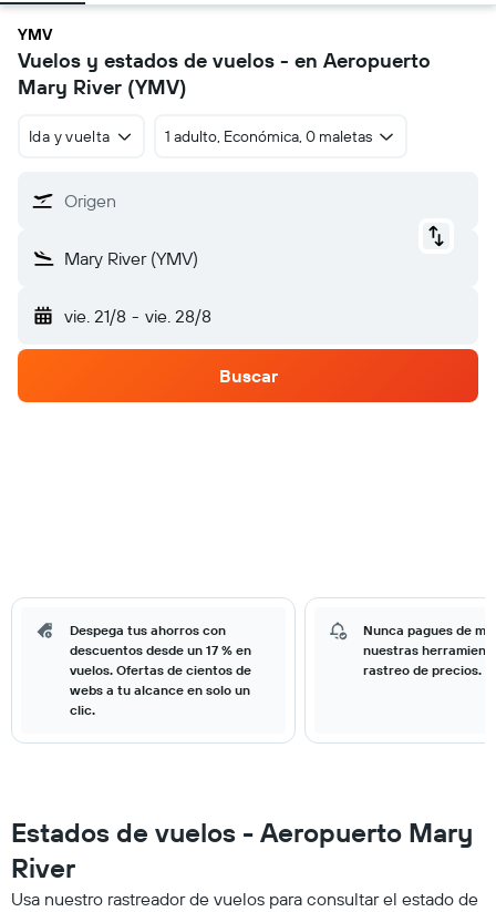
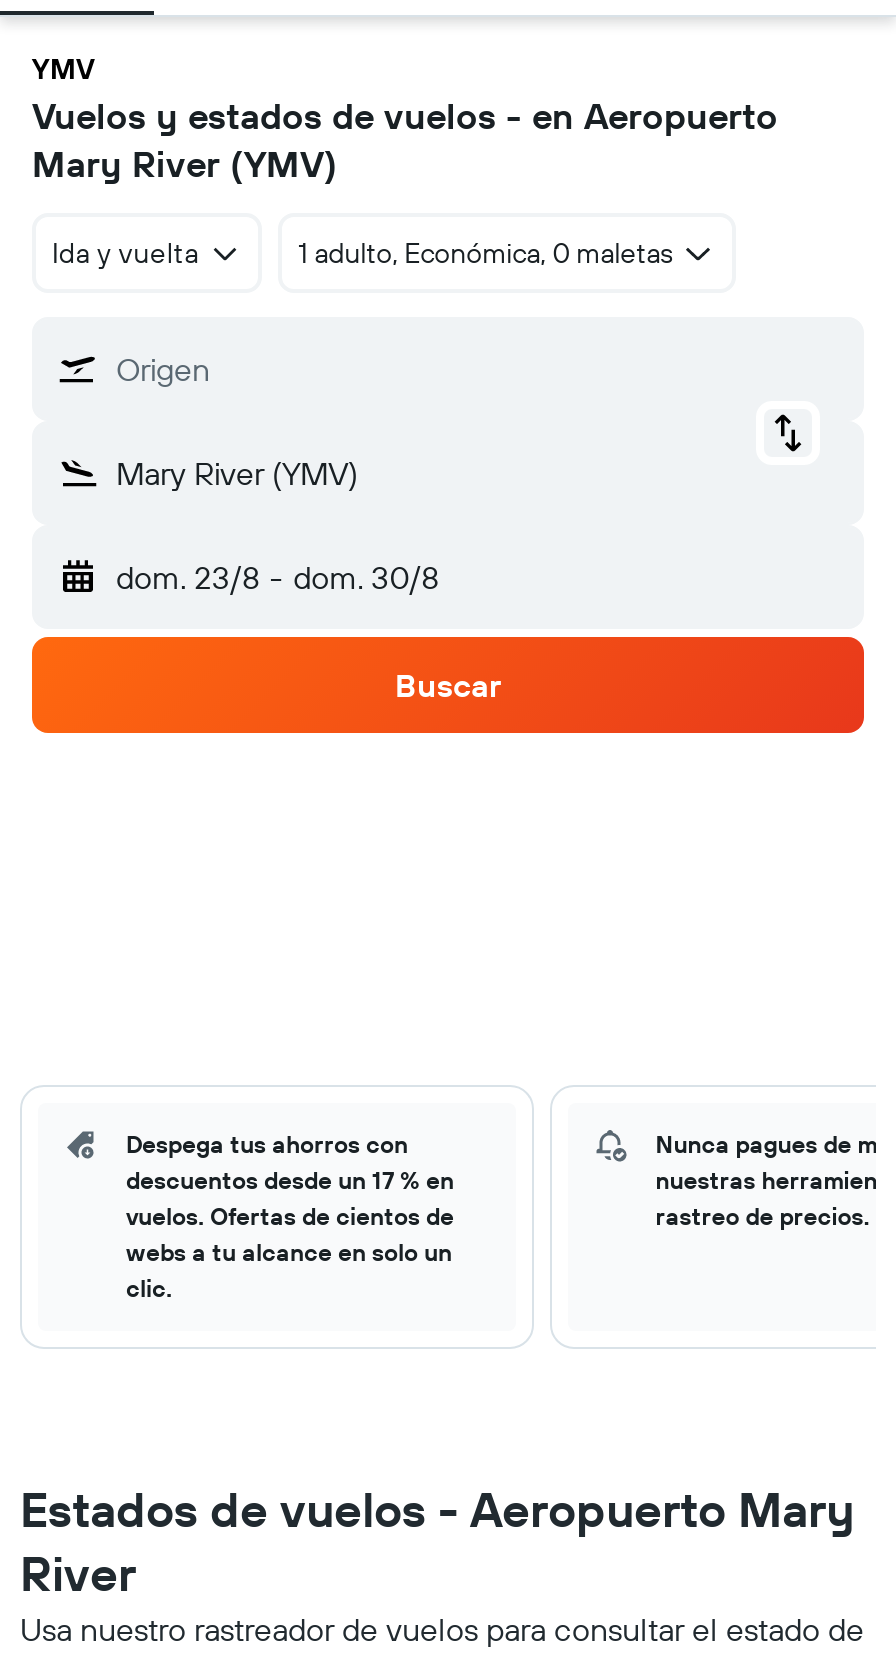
- vie. 21/8 - vie. 28/8
+ dom. 23/8 - dom. 30/8
